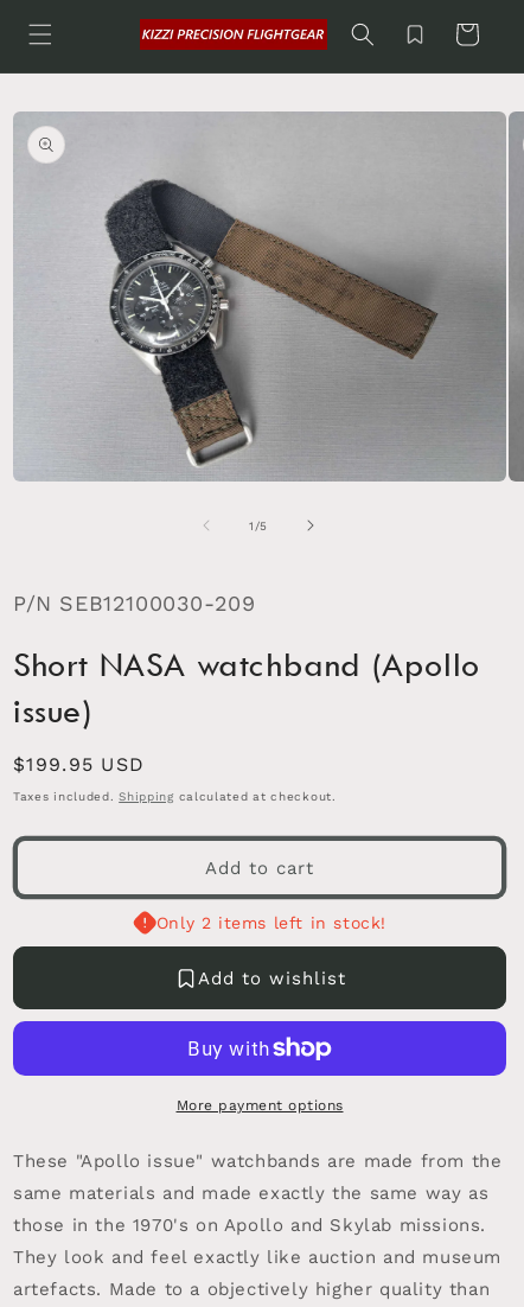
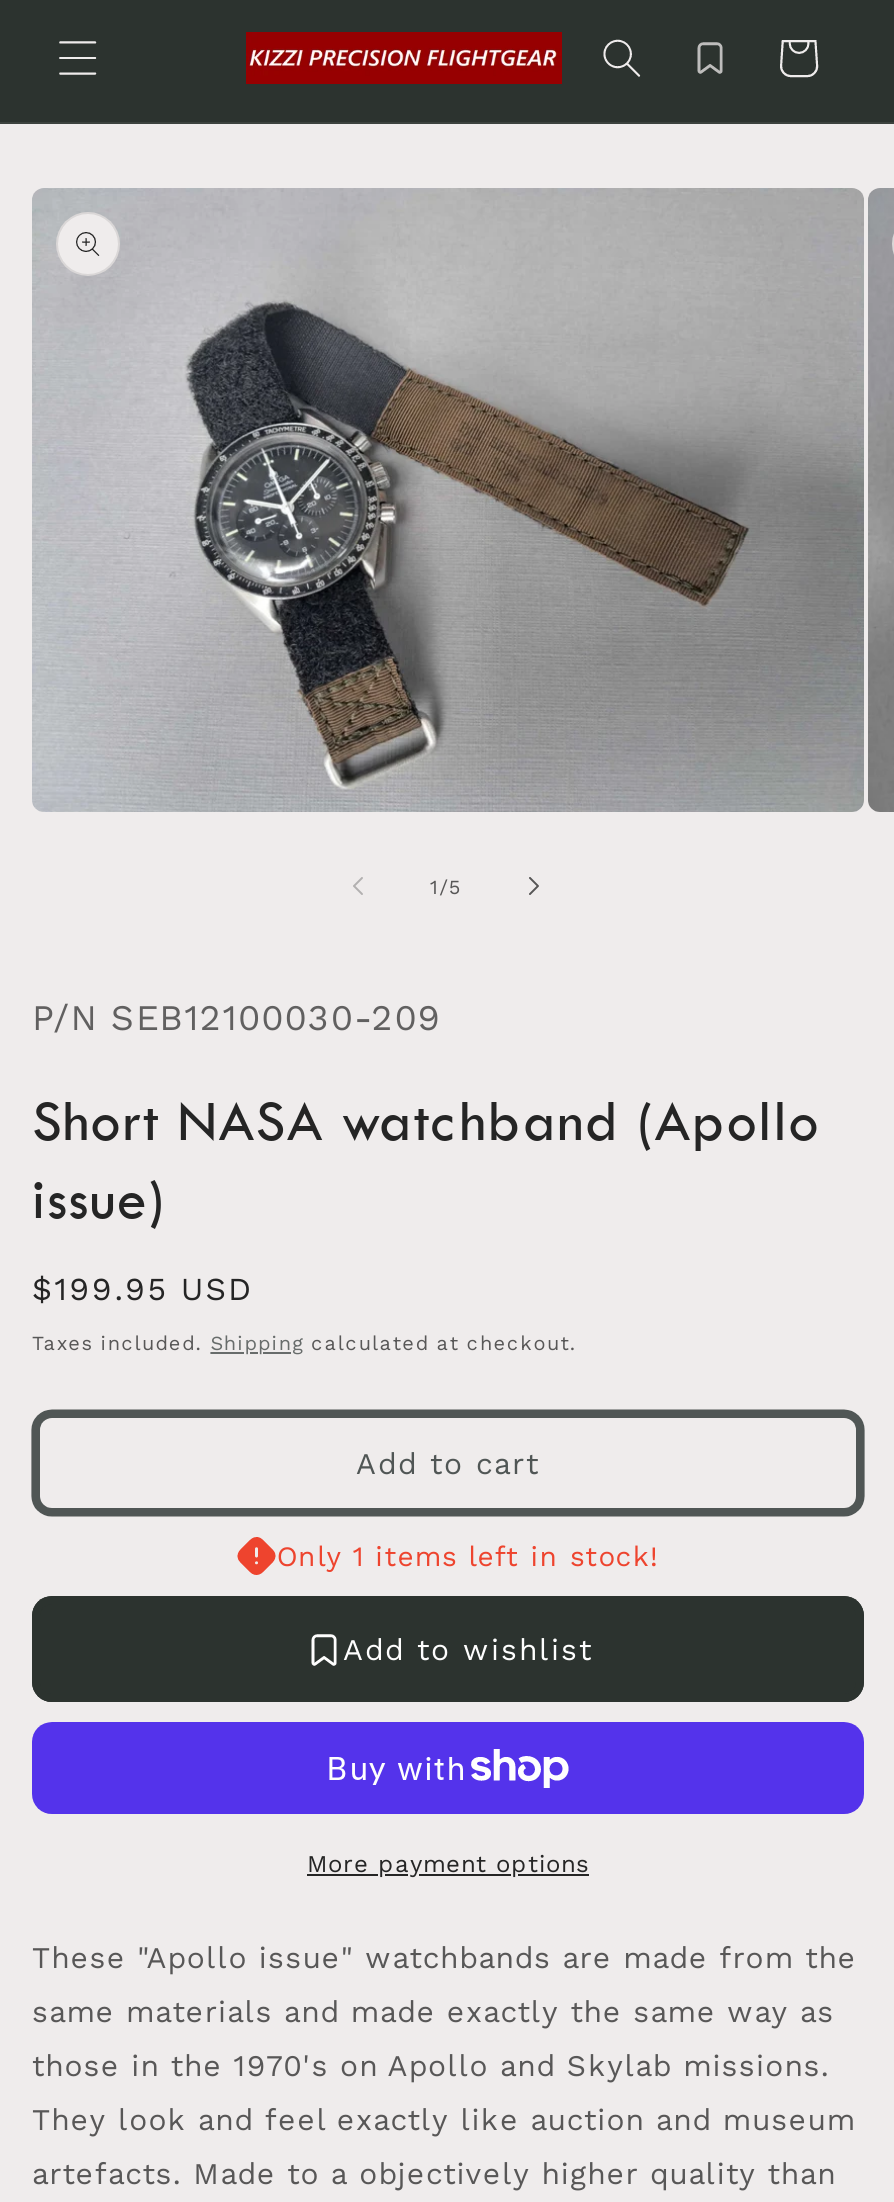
- Only 2 items left in stock!
+ Only 1 items left in stock!
